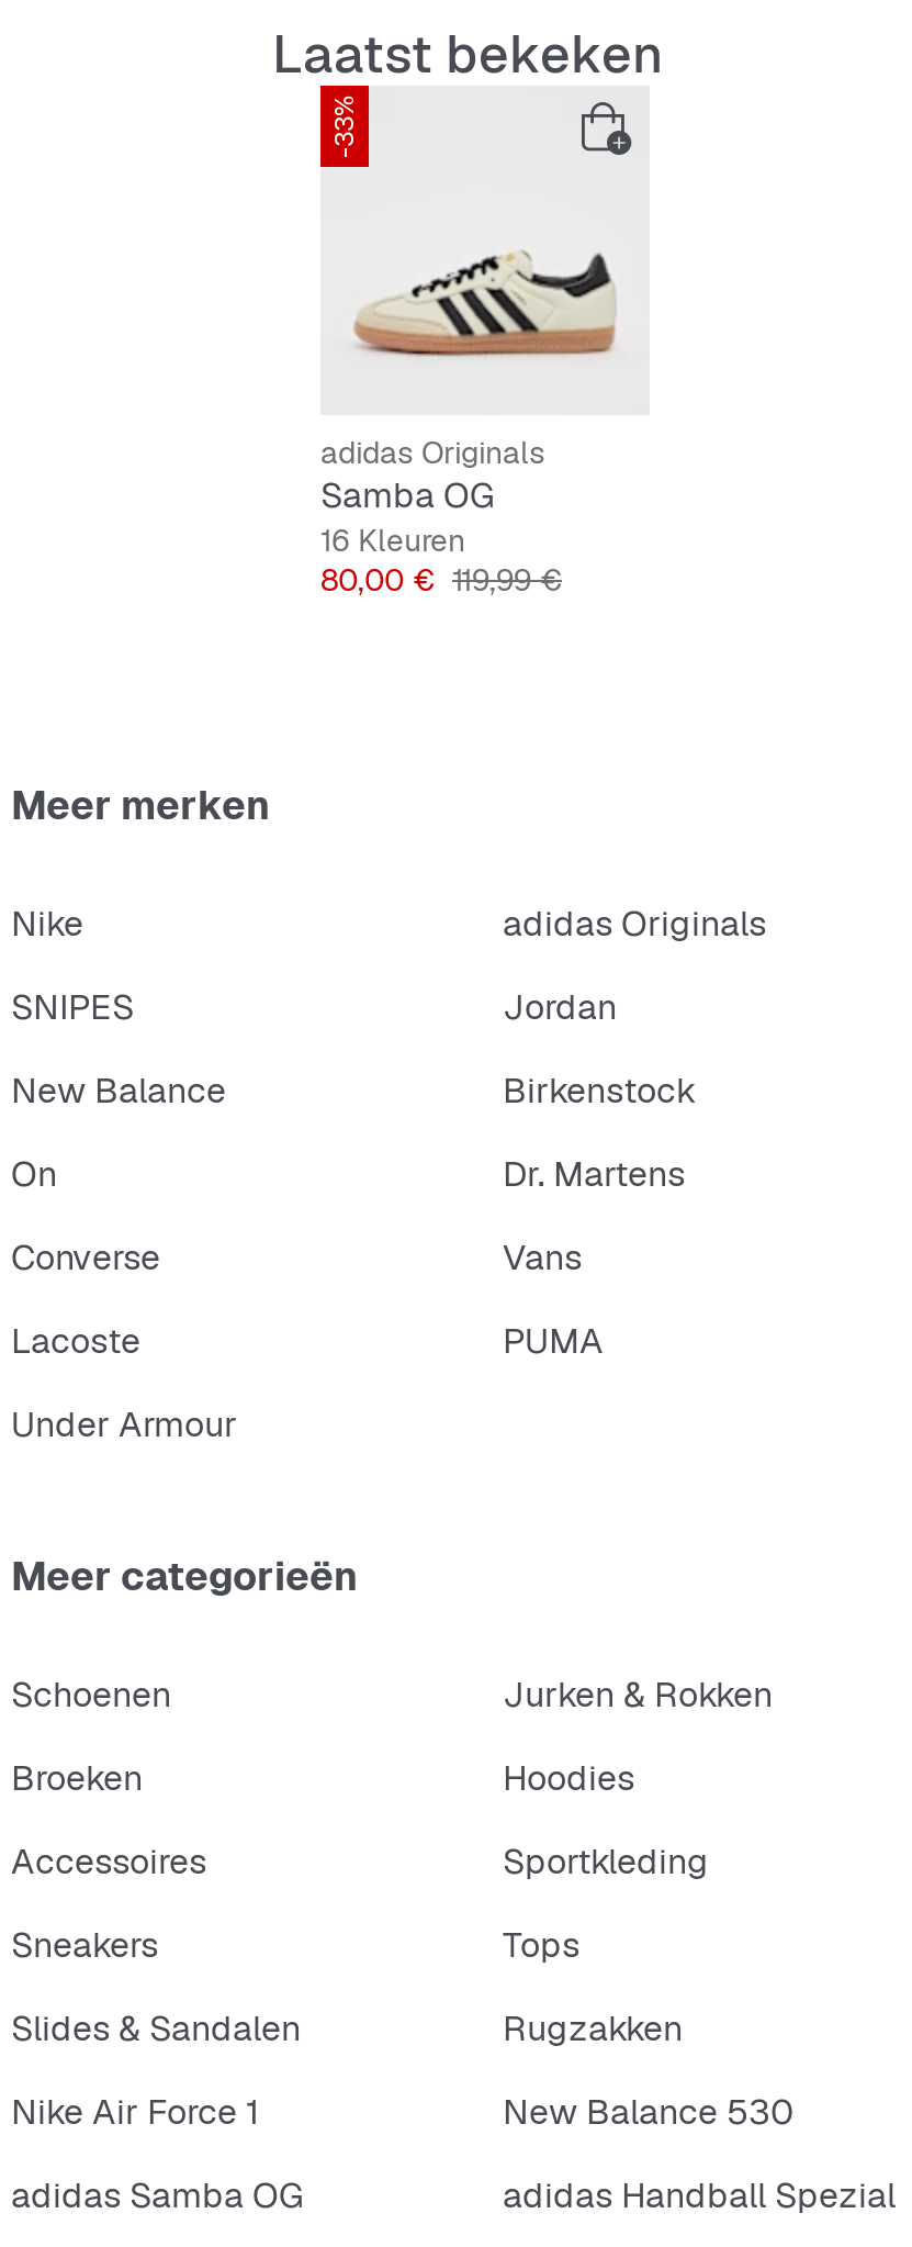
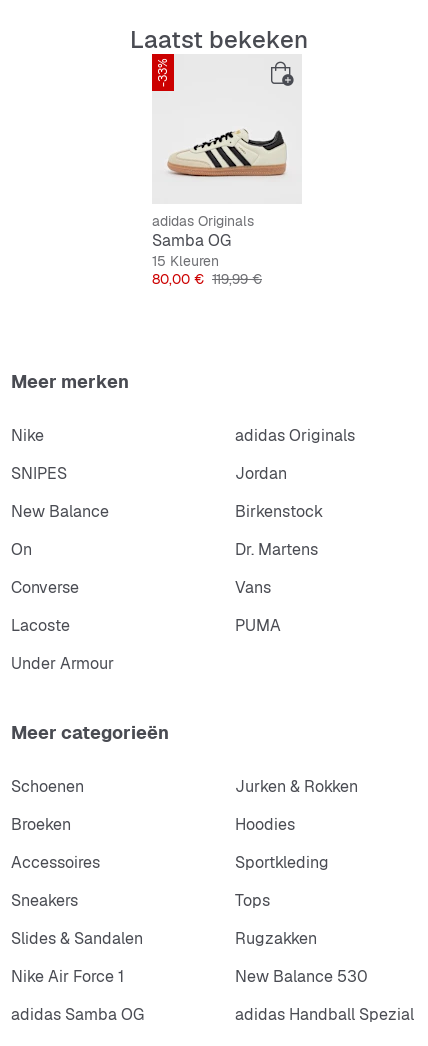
- 16 Kleuren
+ 15 Kleuren
